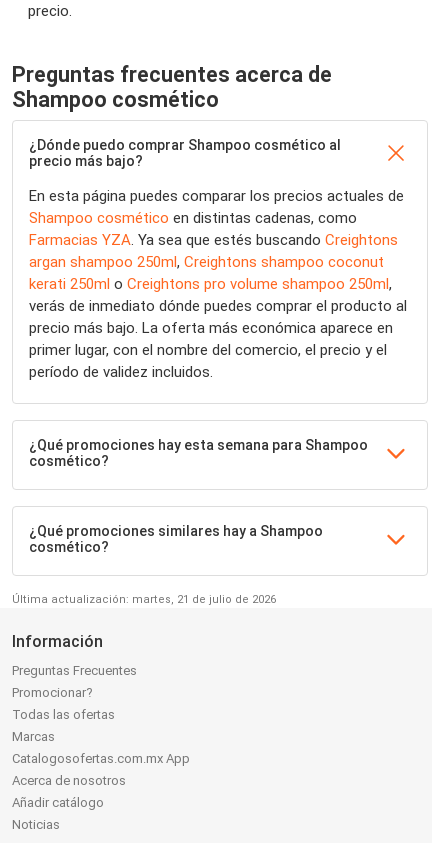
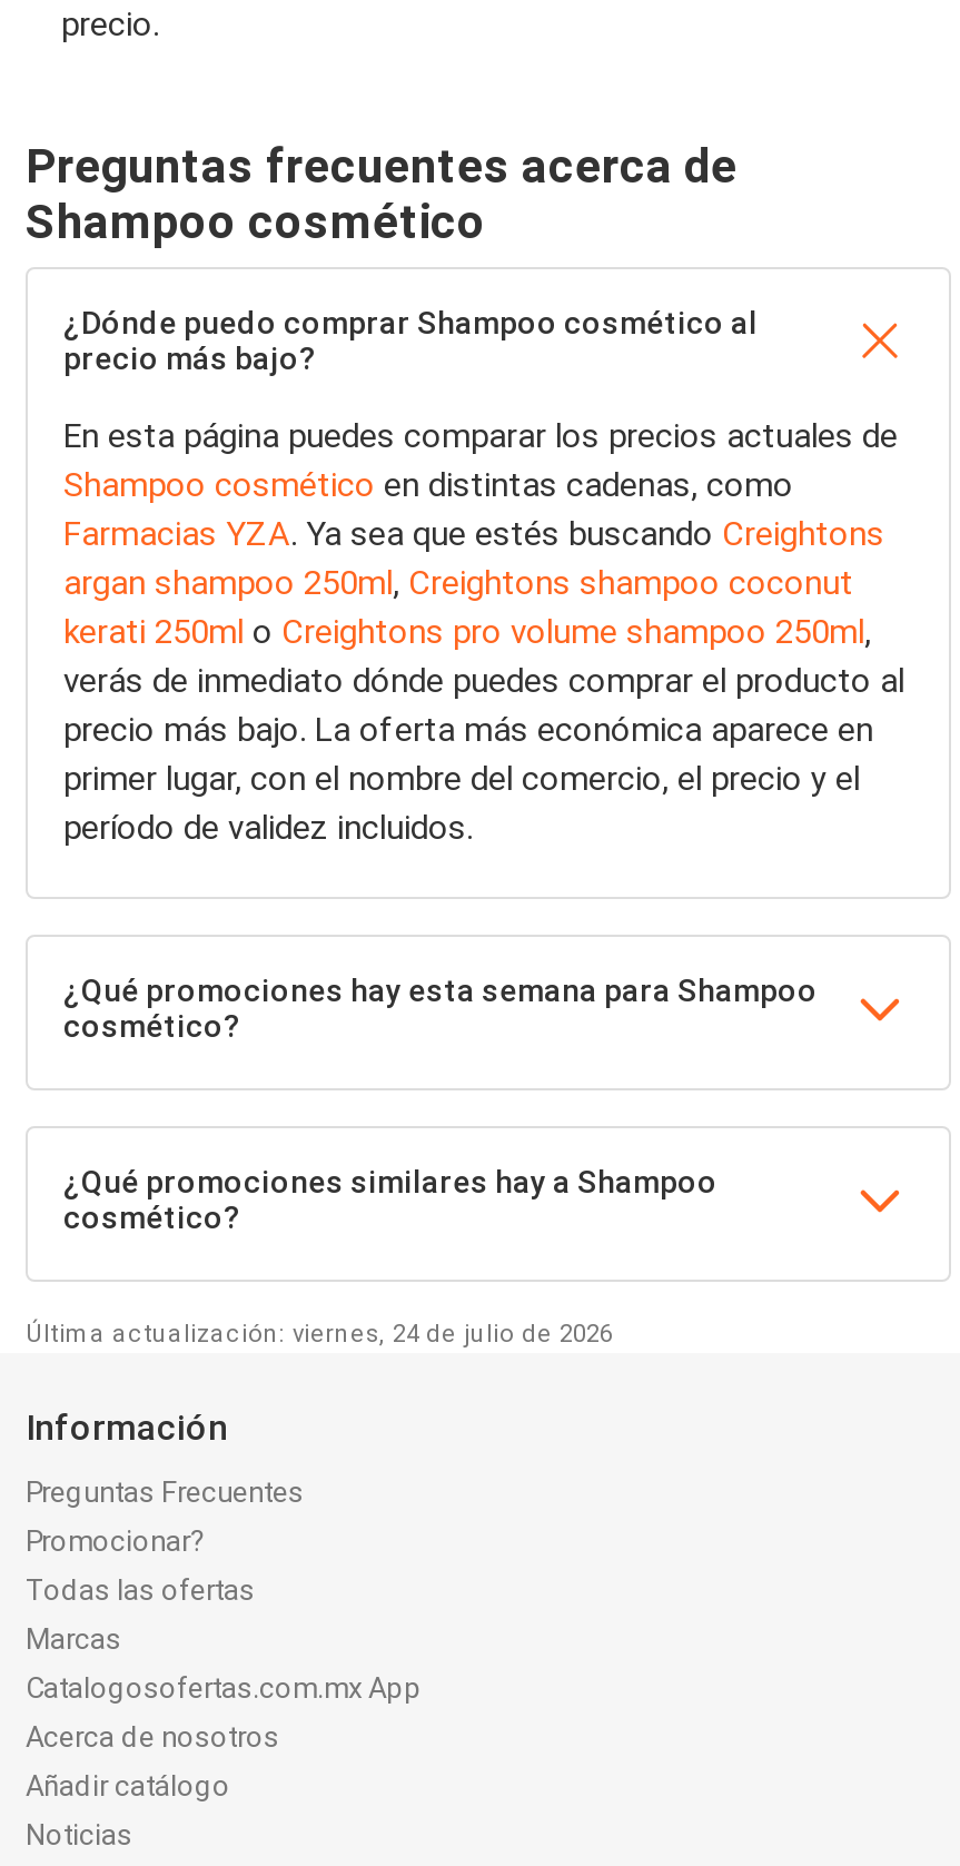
- Última actualización: martes, 21 de julio de 2026
+ Última actualización: viernes, 24 de julio de 2026
